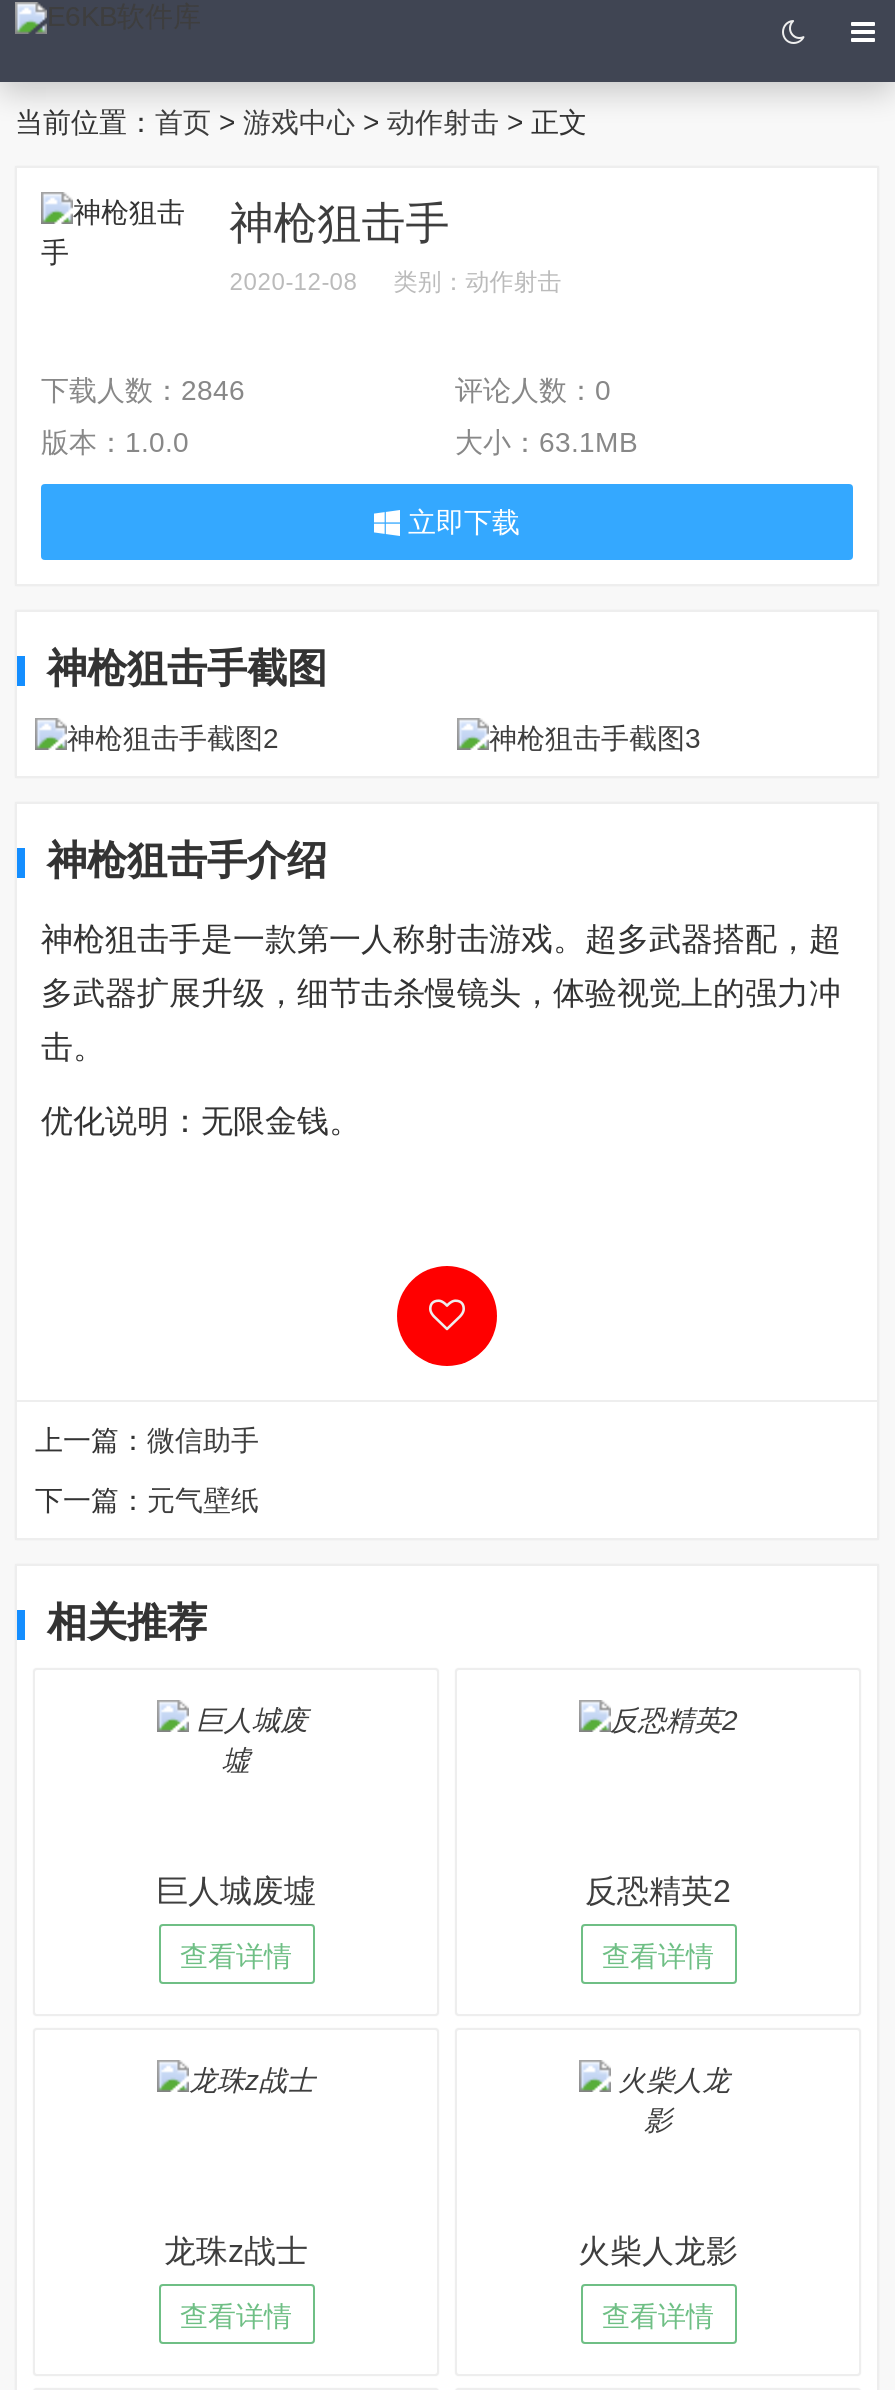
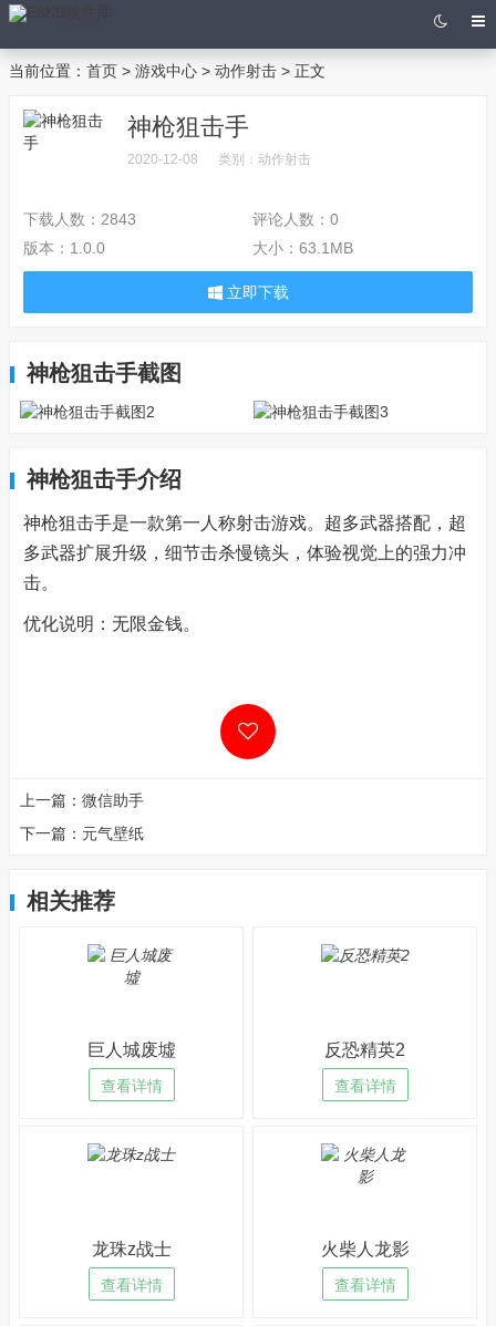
- 下载人数：2846
+ 下载人数：2843
